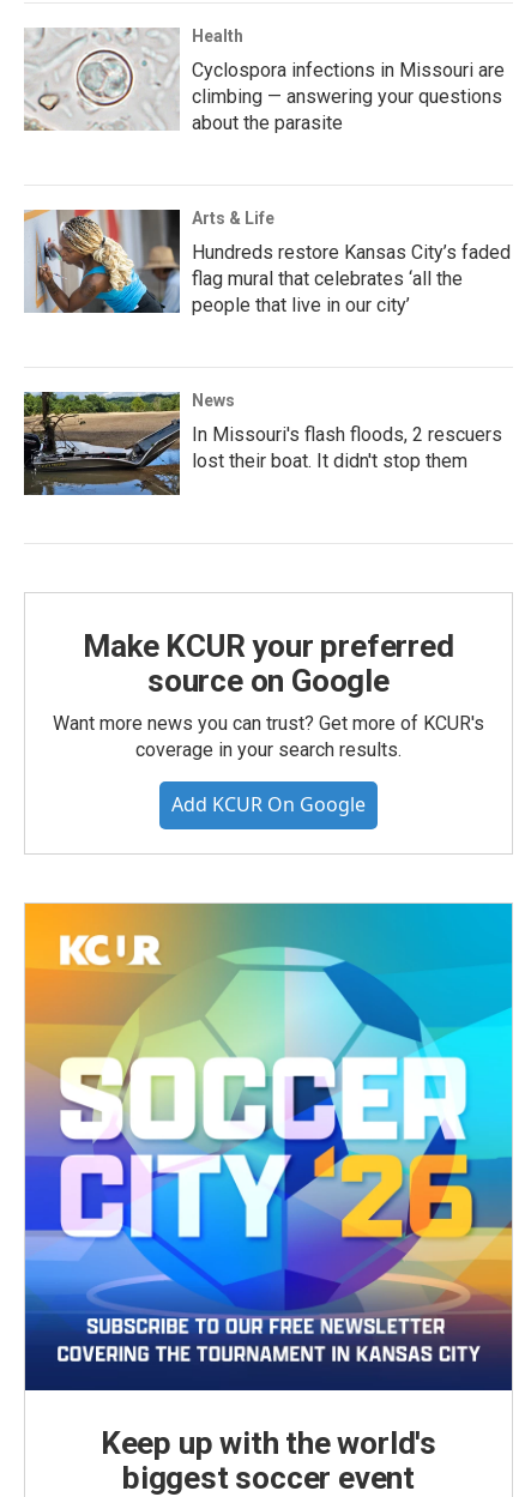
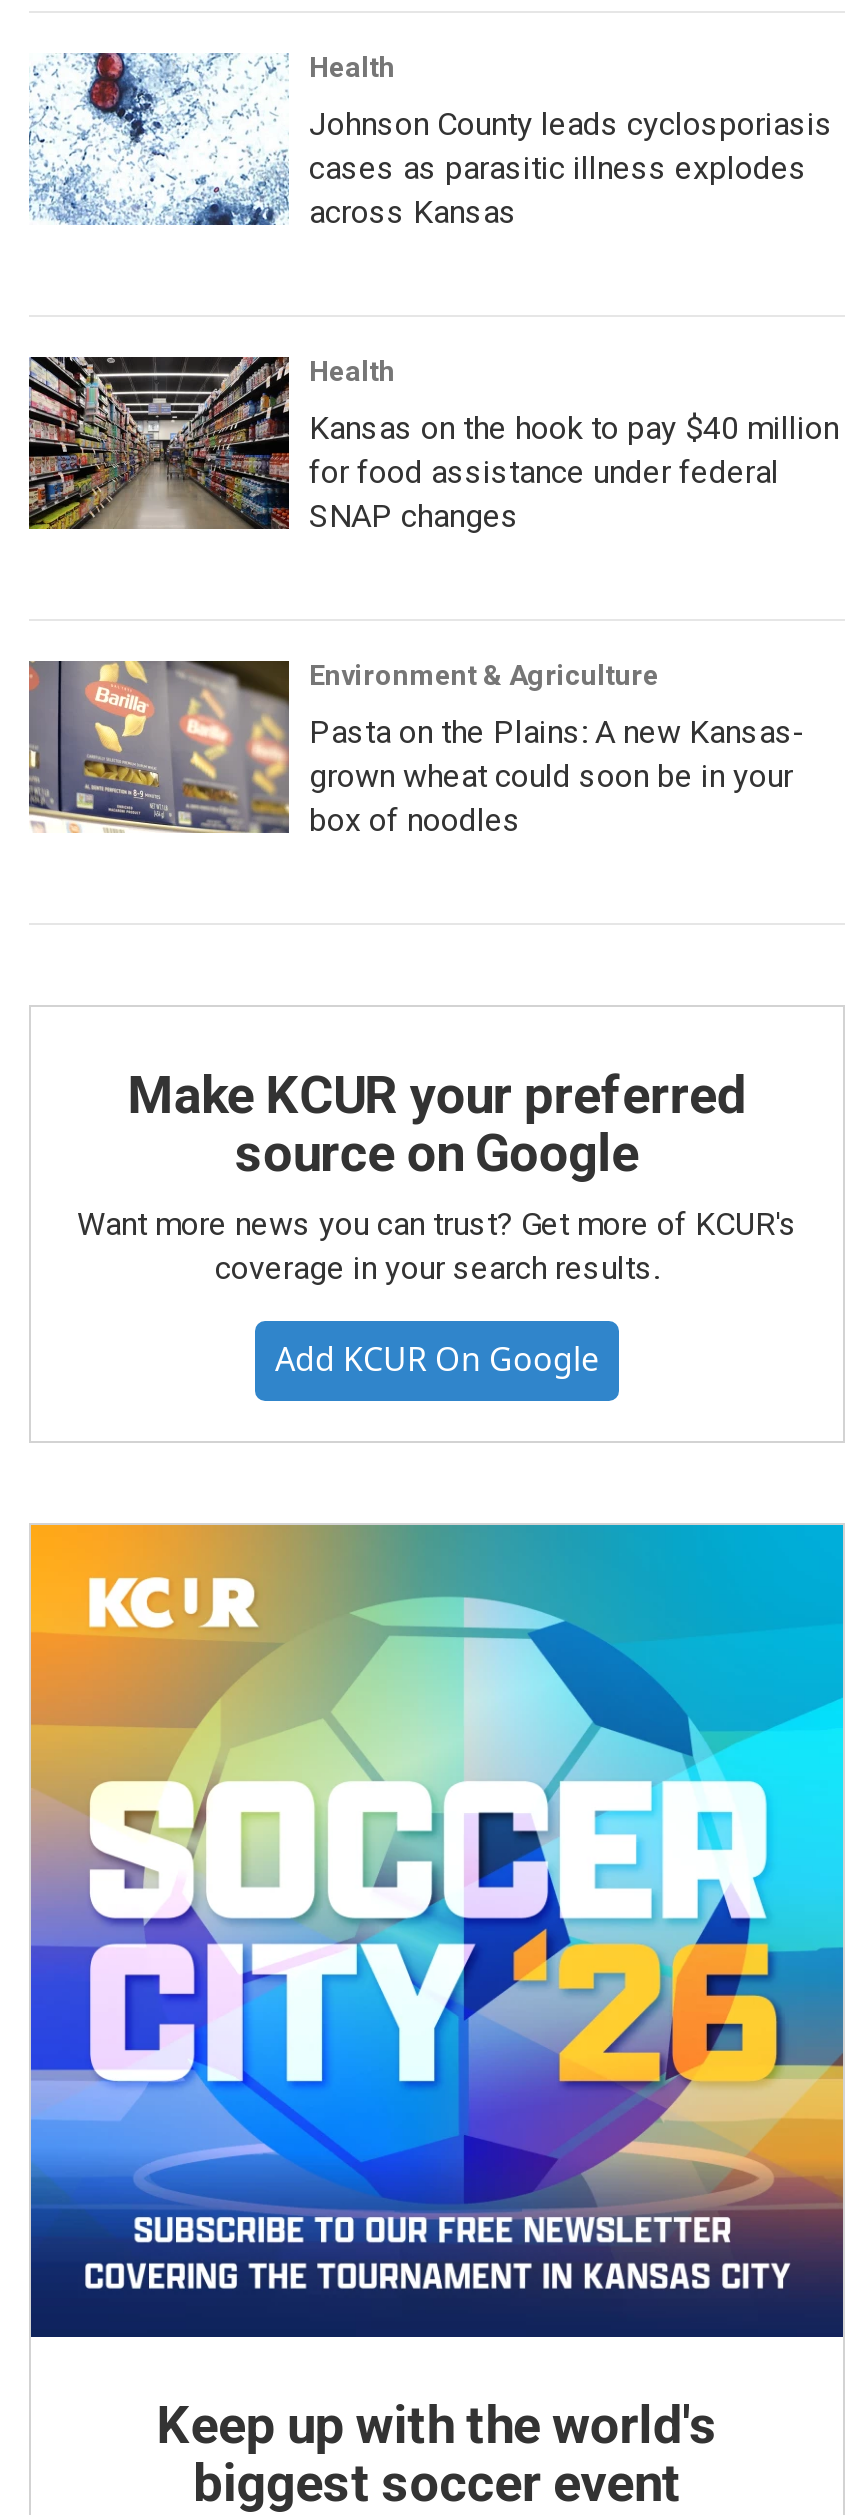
- [image]
- Cyclospora infections in Missouri are
- climbing — answering your questions
- about the parasite
+ [image]
+ Johnson County leads cyclosporiasis
+ cases as parasitic illness explodes
+ across Kansas

- [image]
- Arts & Life
+ [image]
+ Health

- Hundreds restore Kansas City’s faded
- flag mural that celebrates ‘all the
- people that live in our city’
+ Kansas on the hook to pay $40 million
+ for food assistance under federal
+ SNAP changes

- [image]
- News
+ [image]
+ Environment & Agriculture

- In Missouri's flash floods, 2 rescuers
- lost their boat. It didn't stop them
+ Pasta on the Plains: A new Kansas-
+ grown wheat could soon be in your
+ box of noodles
